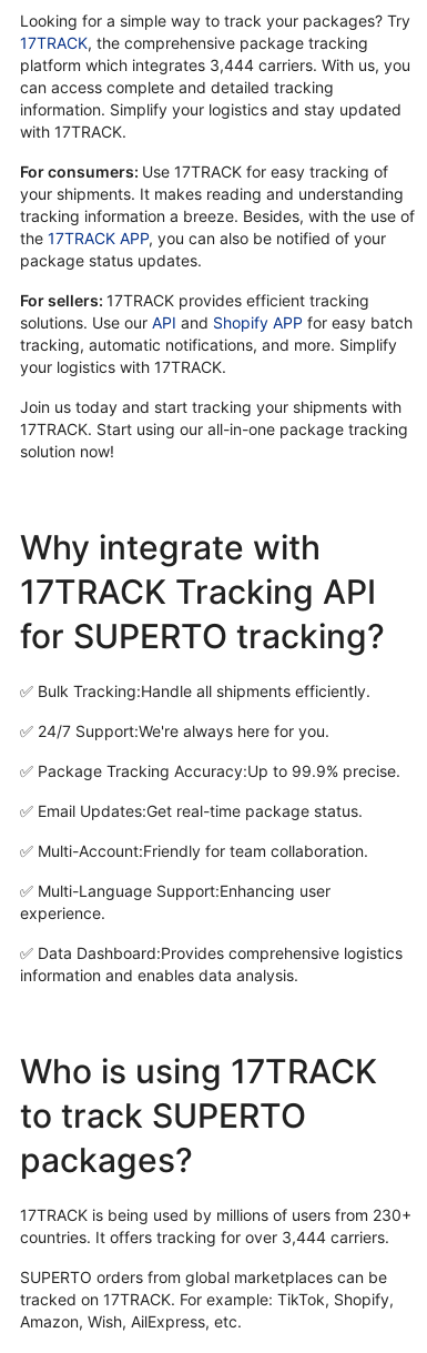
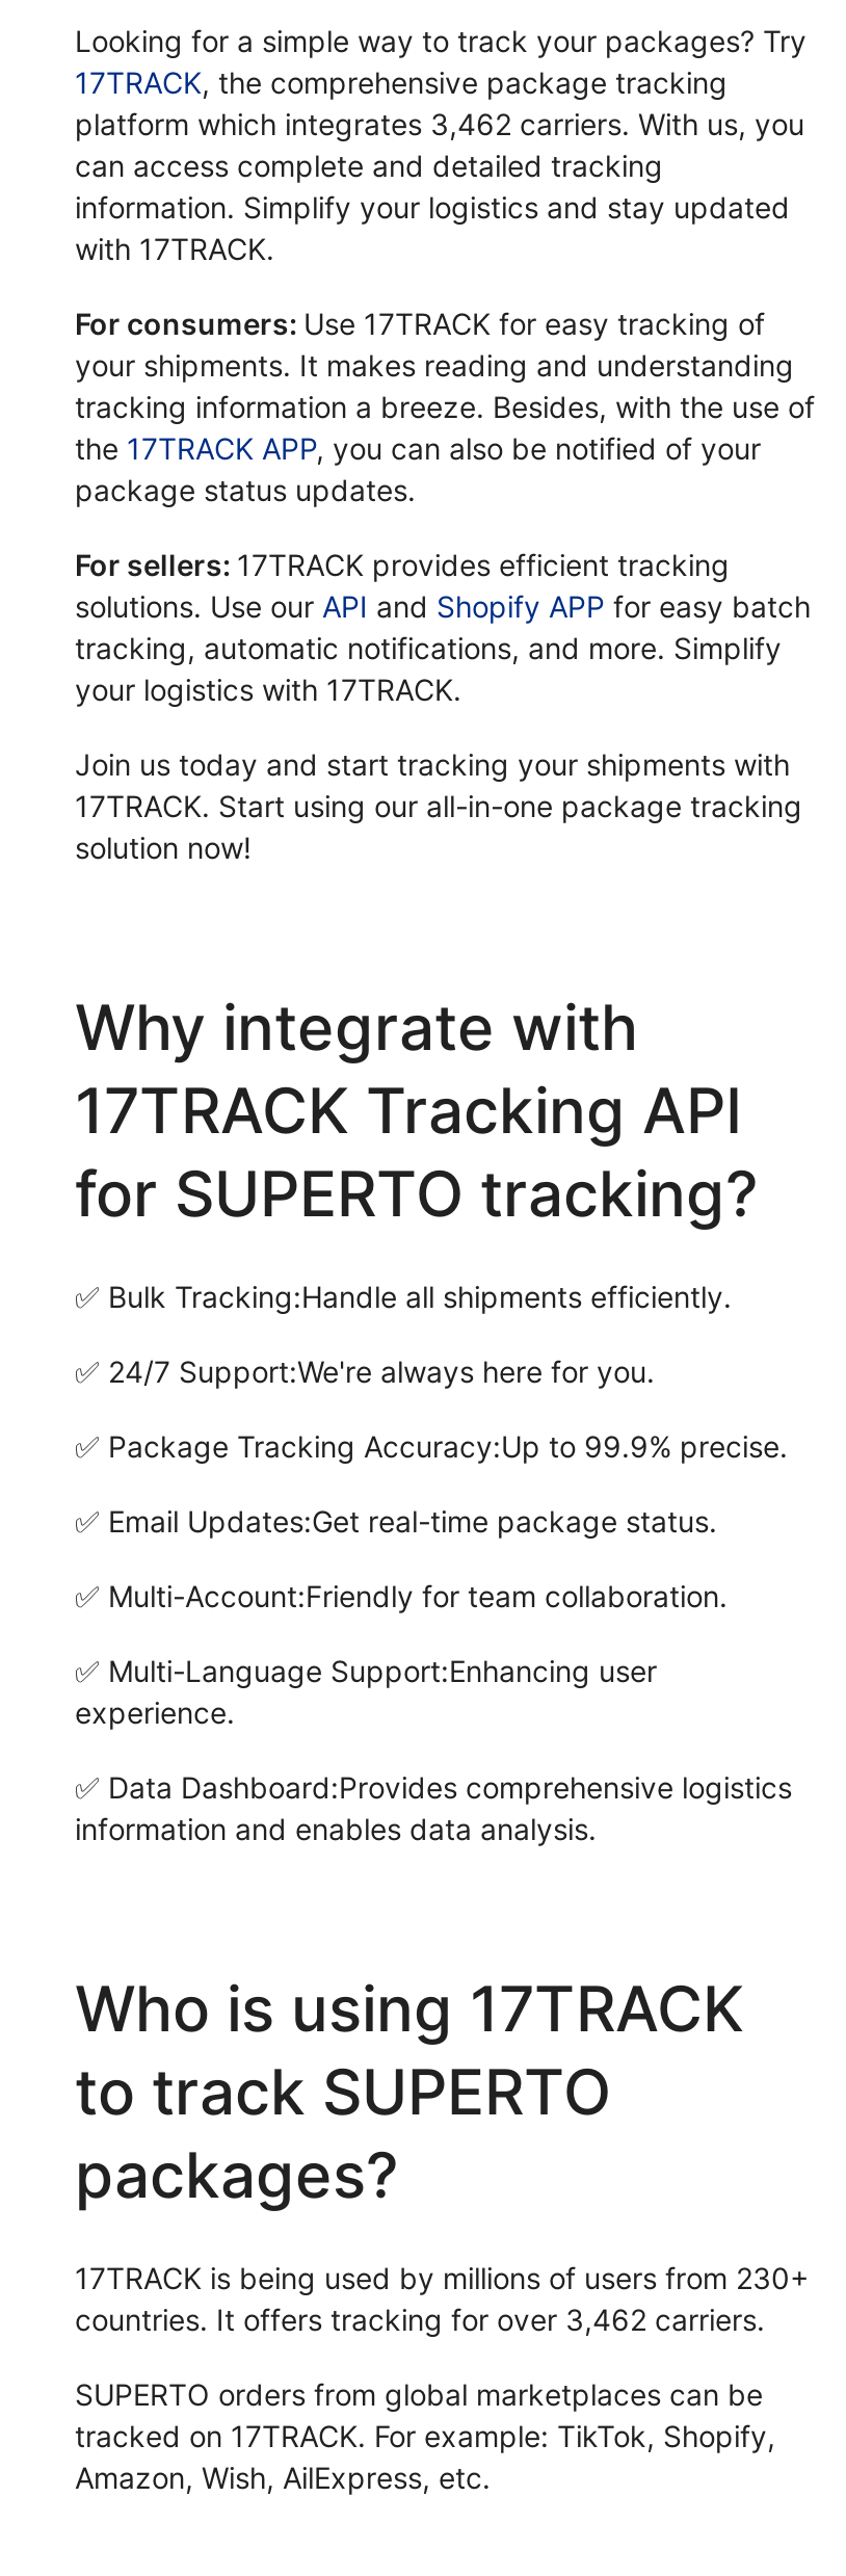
- platform which integrates 3,444 carriers. With us, you
+ platform which integrates 3,462 carriers. With us, you

- countries. It offers tracking for over 3,444 carriers.
+ countries. It offers tracking for over 3,462 carriers.
